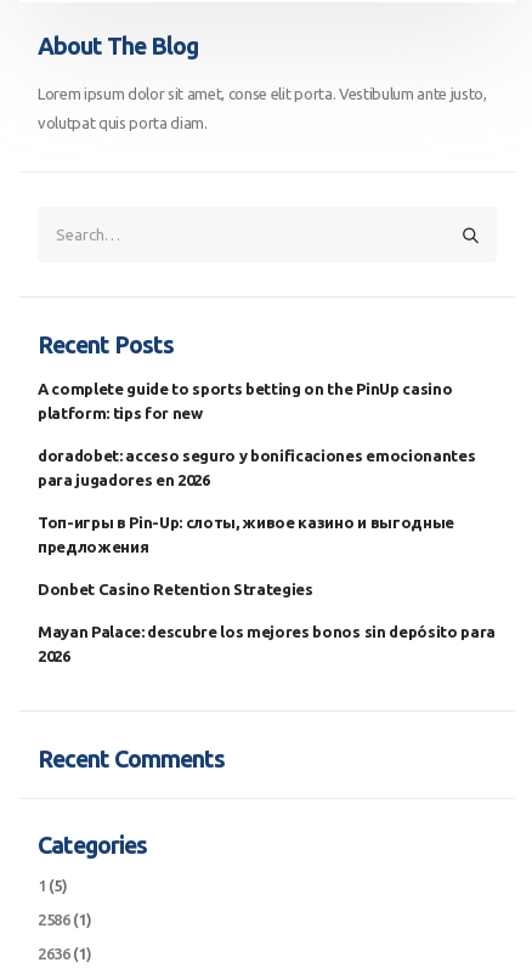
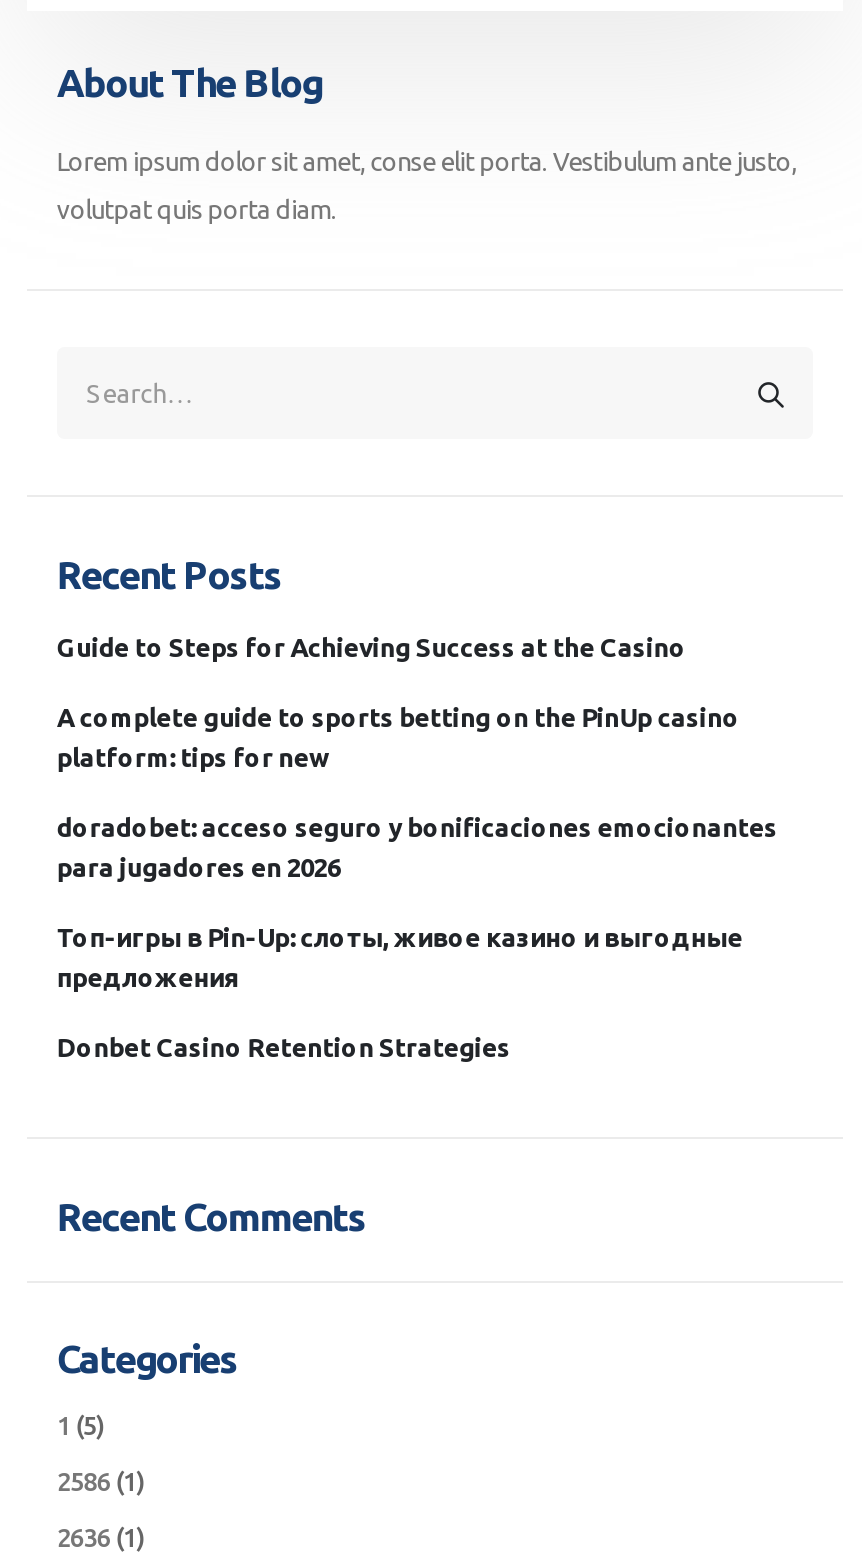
+ Guide to Steps for Achieving Success at the Casino

moved down: A complete guide to sports betting on the PinUp casino | platform: tips for new | doradobet: acceso seguro y bonificaciones emocionantes | para jugadores en 2026 | Топ-игры в Pin-Up: слоты, живое казино и выгодные | предложения | Donbet Casino Retention Strategies

- Mayan Palace: descubre los mejores bonos sin depósito para
- 2026
